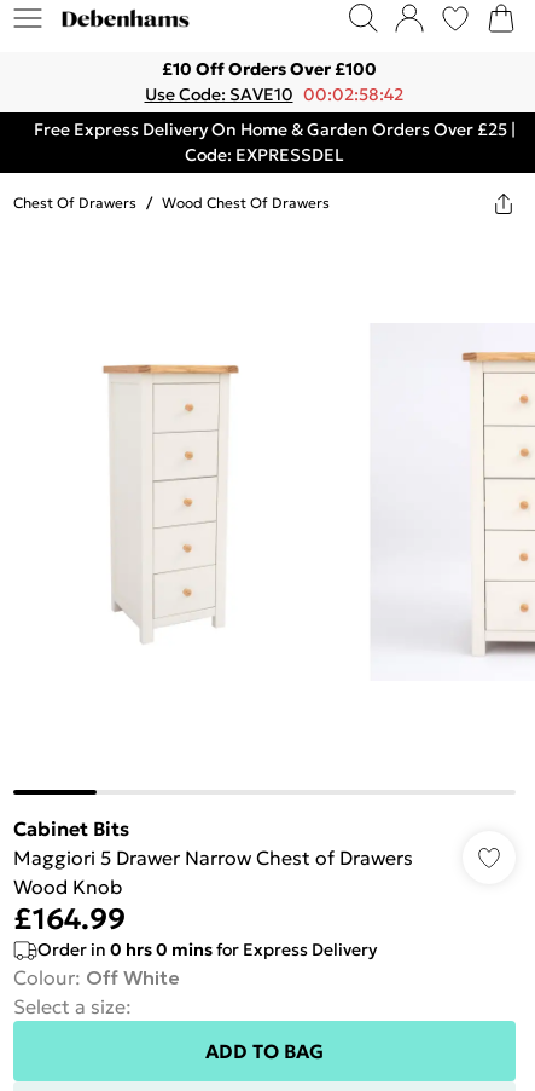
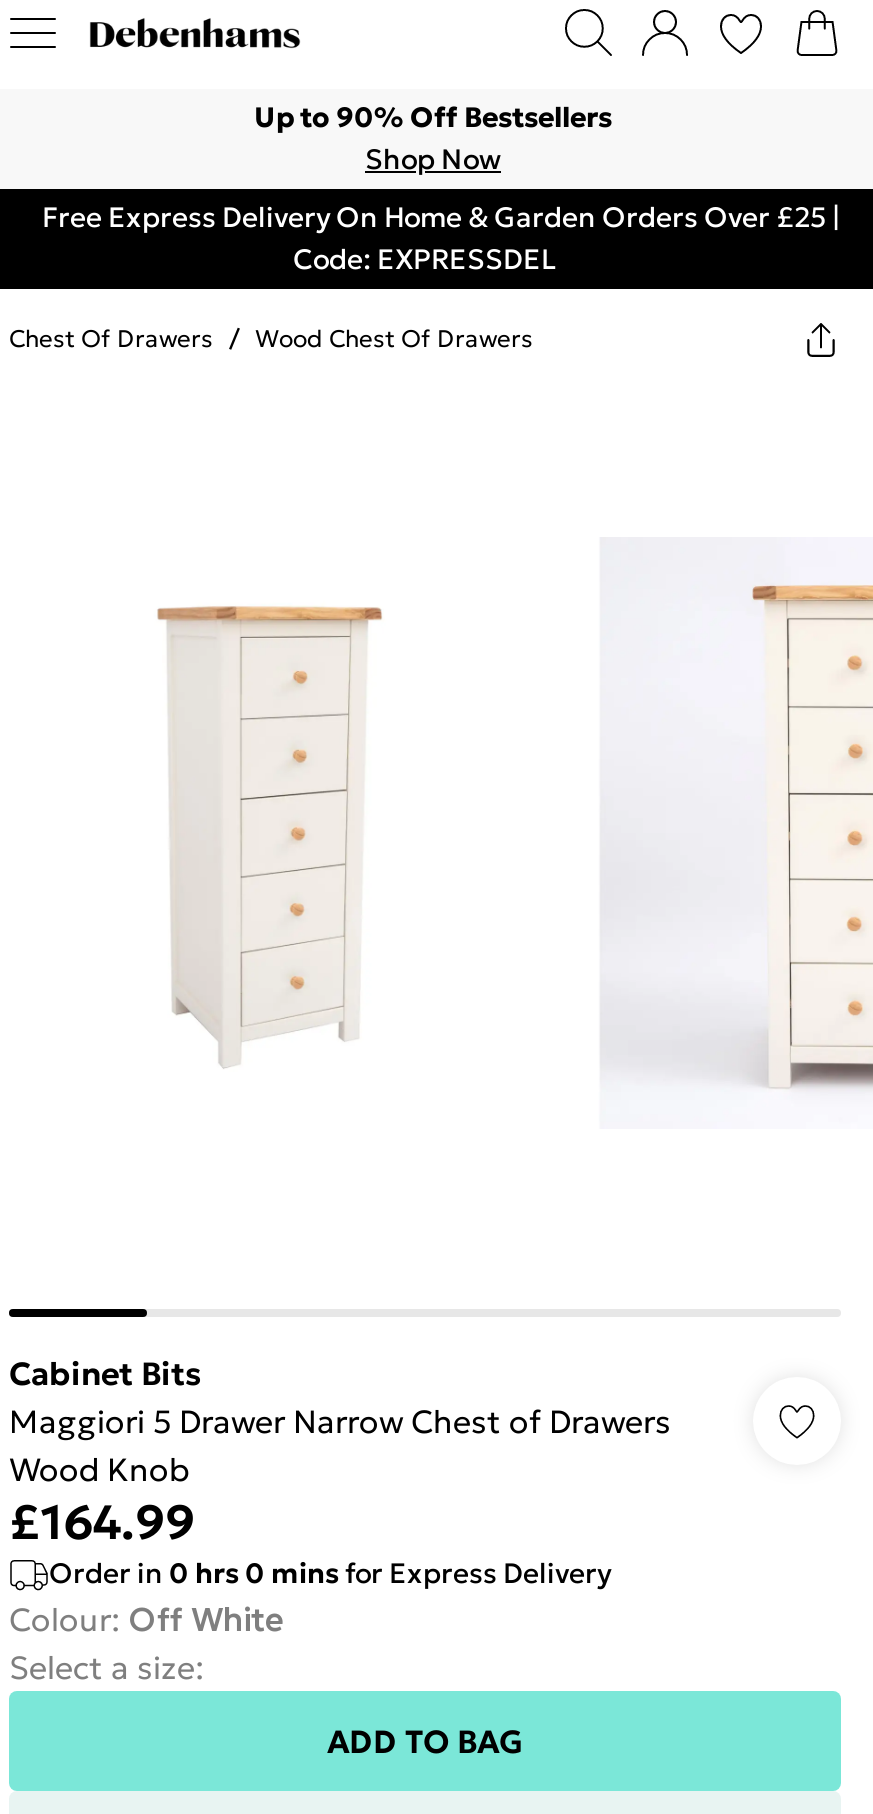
- £10 Off Orders Over £100
- Use Code: SAVE10 00:02:58:42
+ Up to 90% Off Bestsellers
+ Shop Now
